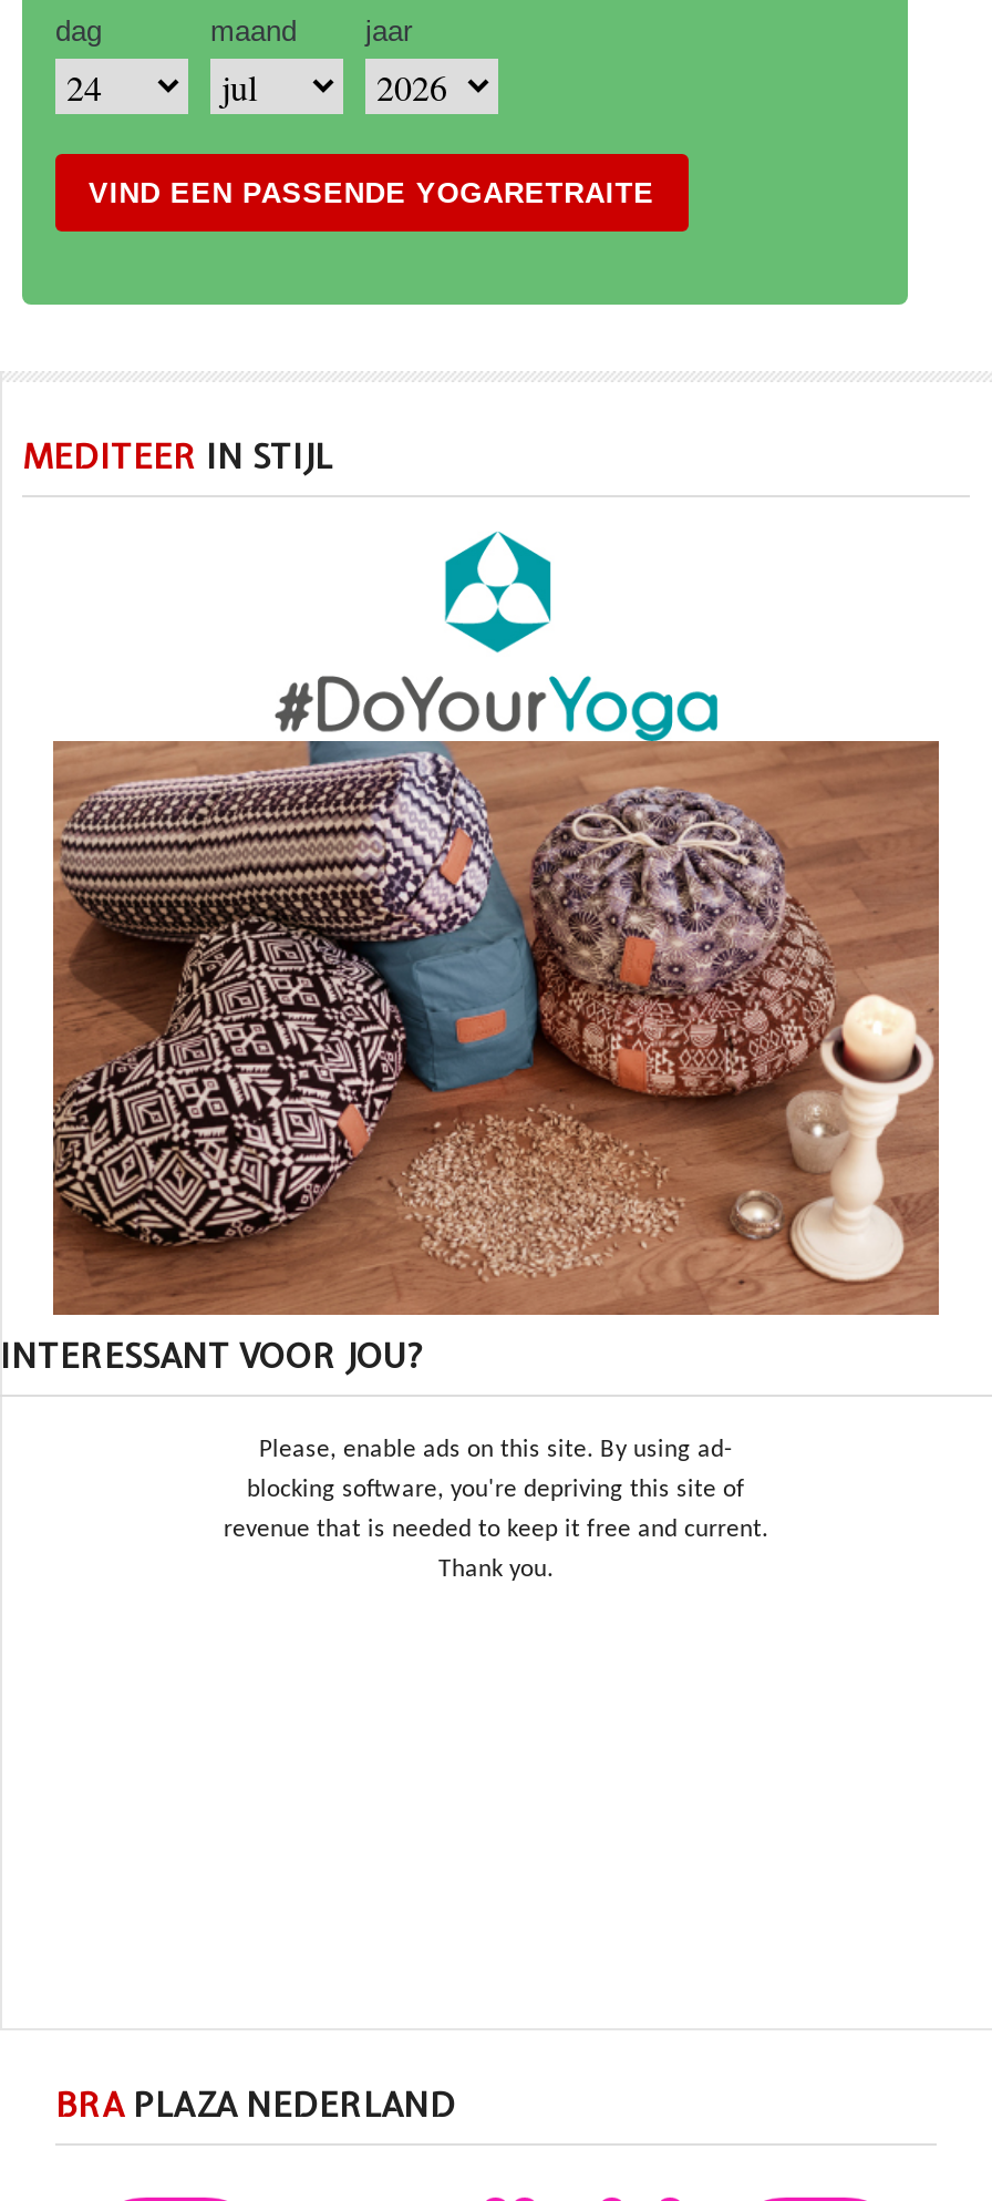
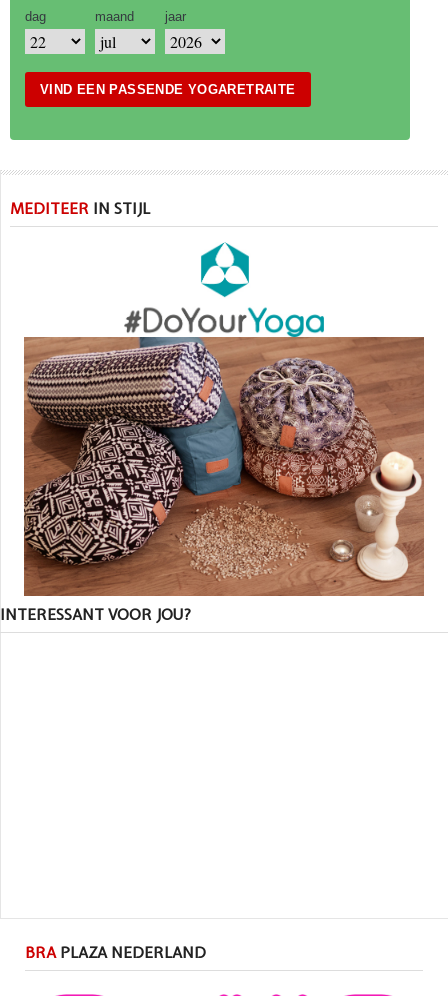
- Please, enable ads on this site. By using ad-
- blocking software, you're depriving this site of
- revenue that is needed to keep it free and current.
- Thank you.
